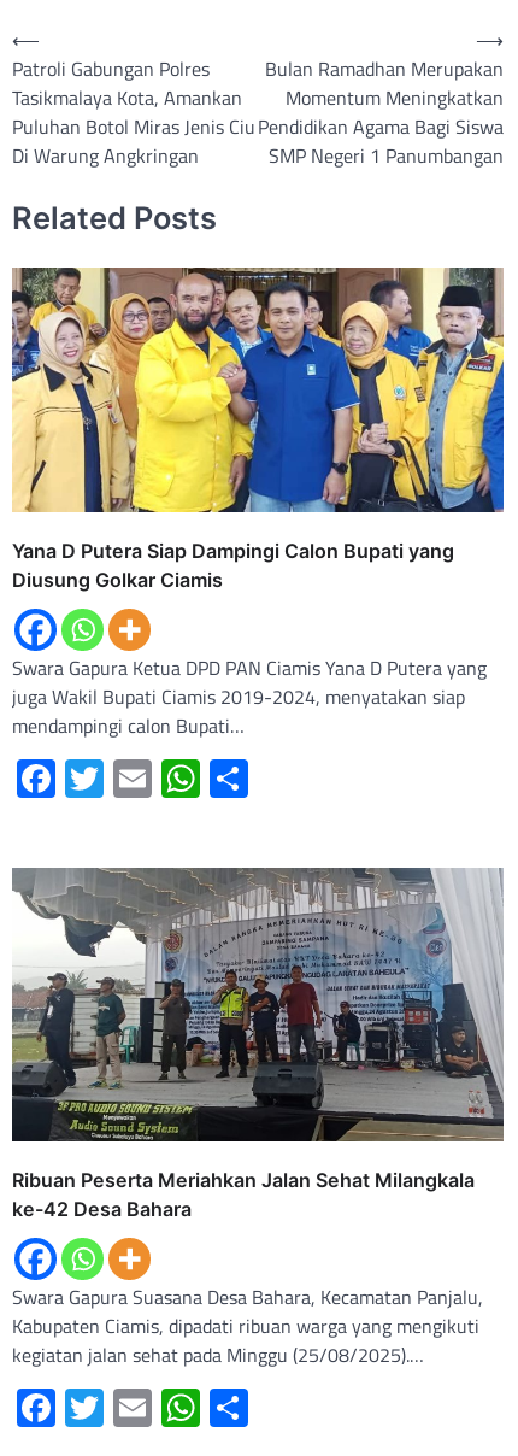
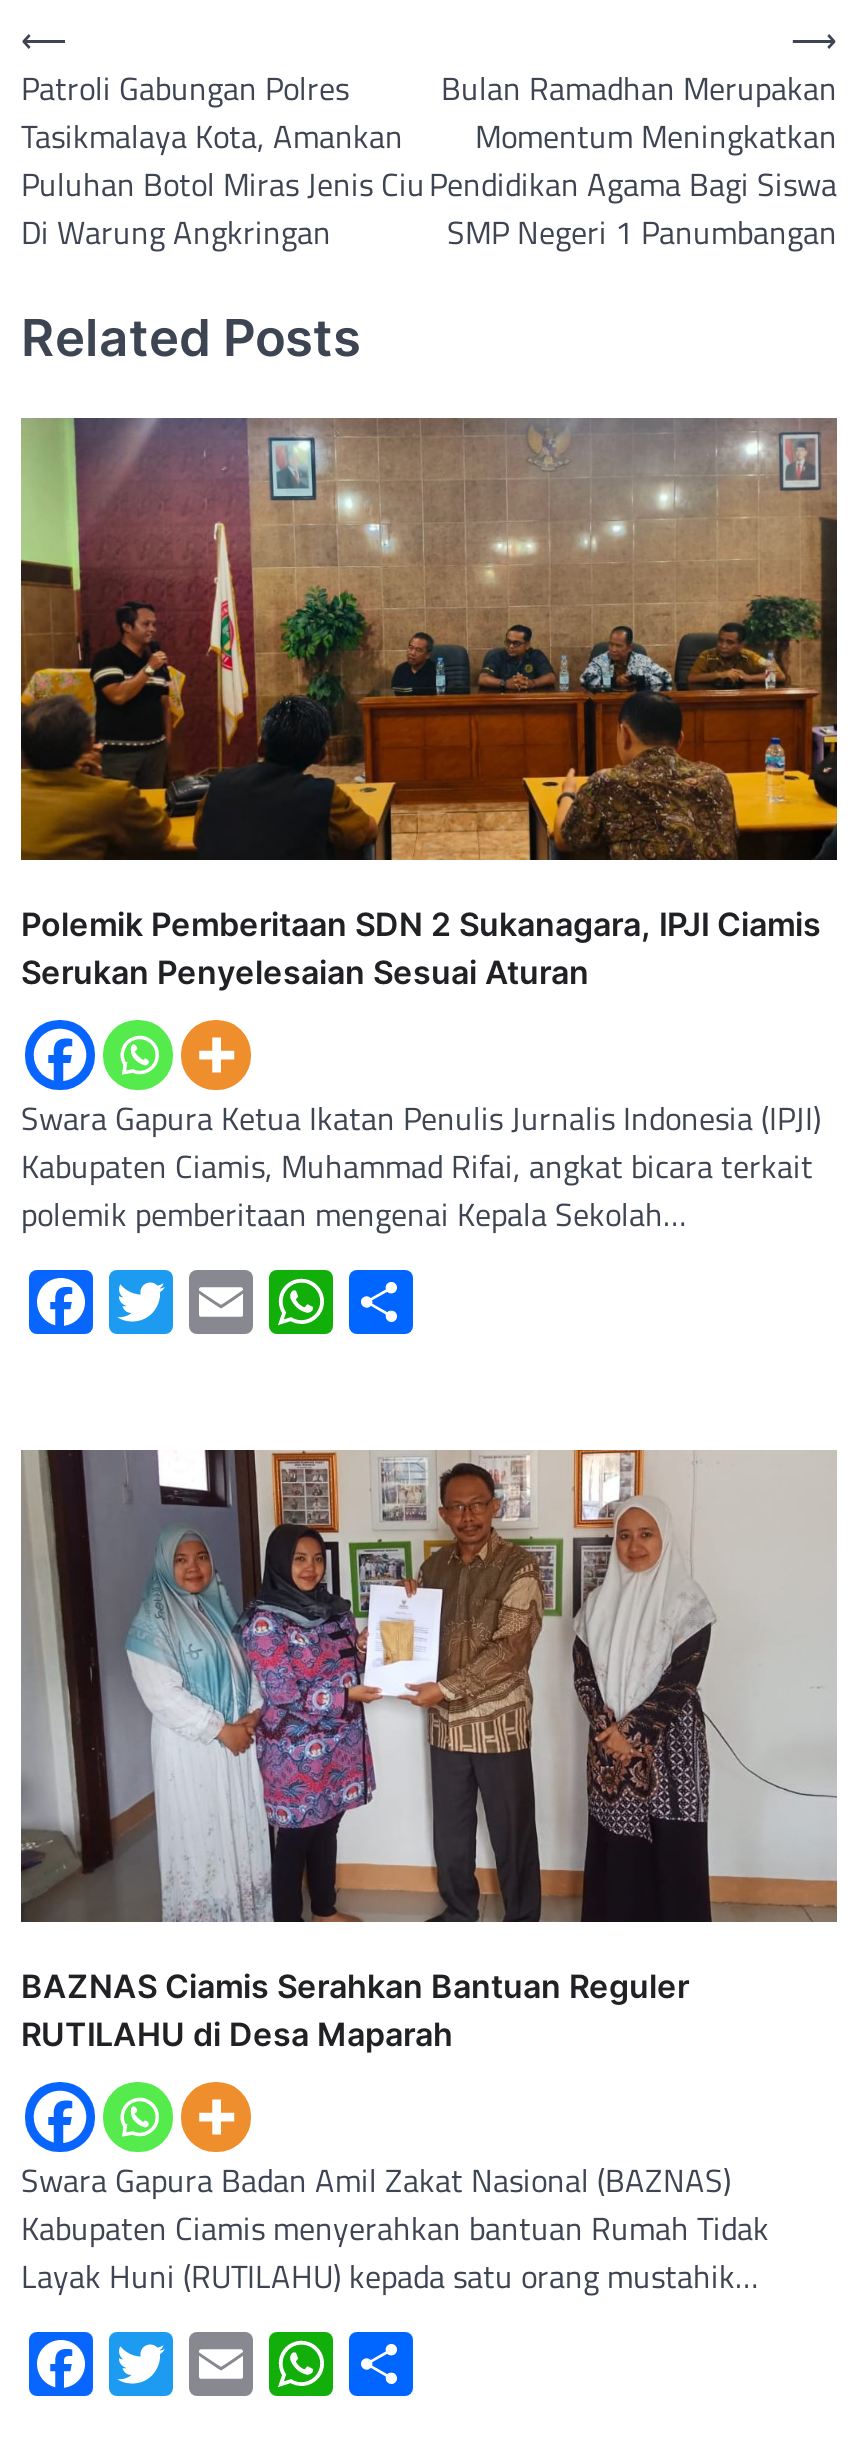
- [image]
- Yana D Putera Siap Dampingi Calon Bupati yang
- Diusung Golkar Ciamis
+ [image]
+ Polemik Pemberitaan SDN 2 Sukanagara, IPJI Ciamis
+ Serukan Penyelesaian Sesuai Aturan

- Swara Gapura Ketua DPD PAN Ciamis Yana D Putera yang
- juga Wakil Bupati Ciamis 2019-2024, menyatakan siap
- mendampingi calon Bupati…
+ Swara Gapura Ketua Ikatan Penulis Jurnalis Indonesia (IPJI)
+ Kabupaten Ciamis, Muhammad Rifai, angkat bicara terkait
+ polemik pemberitaan mengenai Kepala Sekolah…

- [image]
- Ribuan Peserta Meriahkan Jalan Sehat Milangkala
- ke-42 Desa Bahara
+ [image]
+ BAZNAS Ciamis Serahkan Bantuan Reguler
+ RUTILAHU di Desa Maparah

- Swara Gapura Suasana Desa Bahara, Kecamatan Panjalu,
- Kabupaten Ciamis, dipadati ribuan warga yang mengikuti
- kegiatan jalan sehat pada Minggu (25/08/2025).…
+ Swara Gapura Badan Amil Zakat Nasional (BAZNAS)
+ Kabupaten Ciamis menyerahkan bantuan Rumah Tidak
+ Layak Huni (RUTILAHU) kepada satu orang mustahik…
